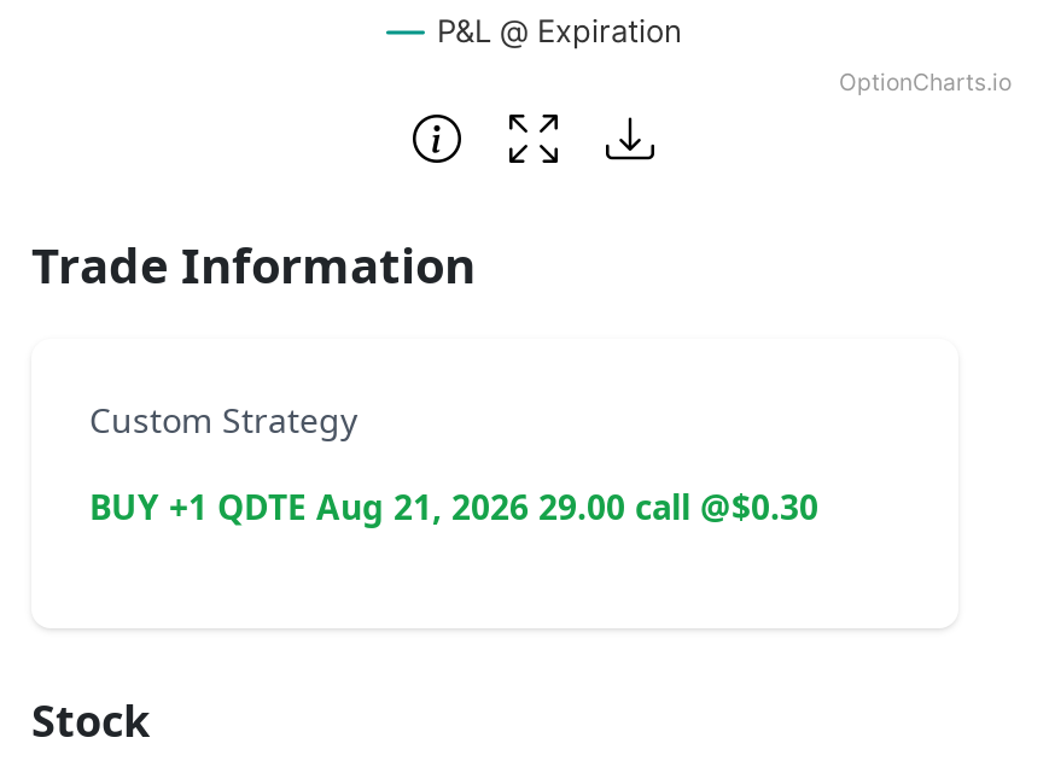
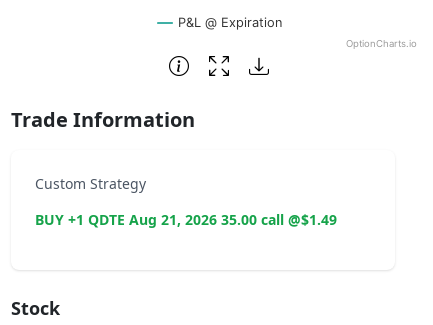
- BUY +1 QDTE Aug 21, 2026 29.00 call @$0.30
+ BUY +1 QDTE Aug 21, 2026 35.00 call @$1.49
